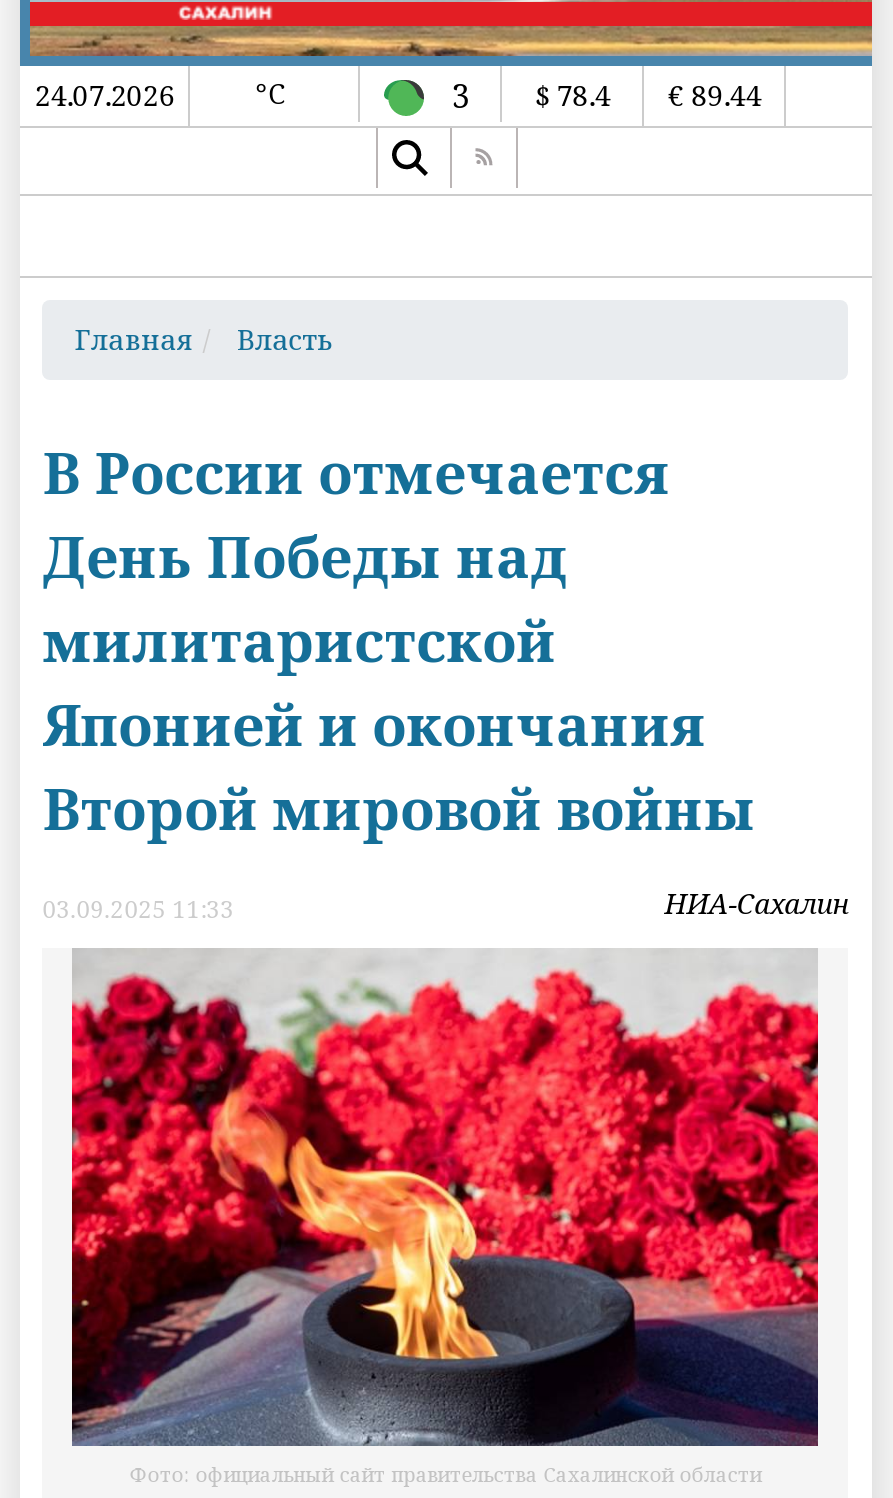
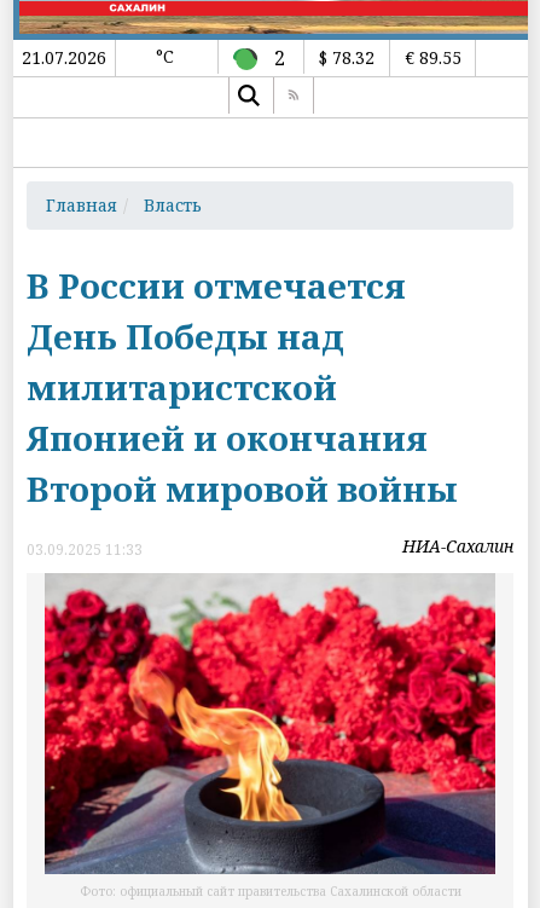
- 24.07.2026
+ 21.07.2026

- 3
+ 2

- $ 78.4
+ $ 78.32

- € 89.44
+ € 89.55
